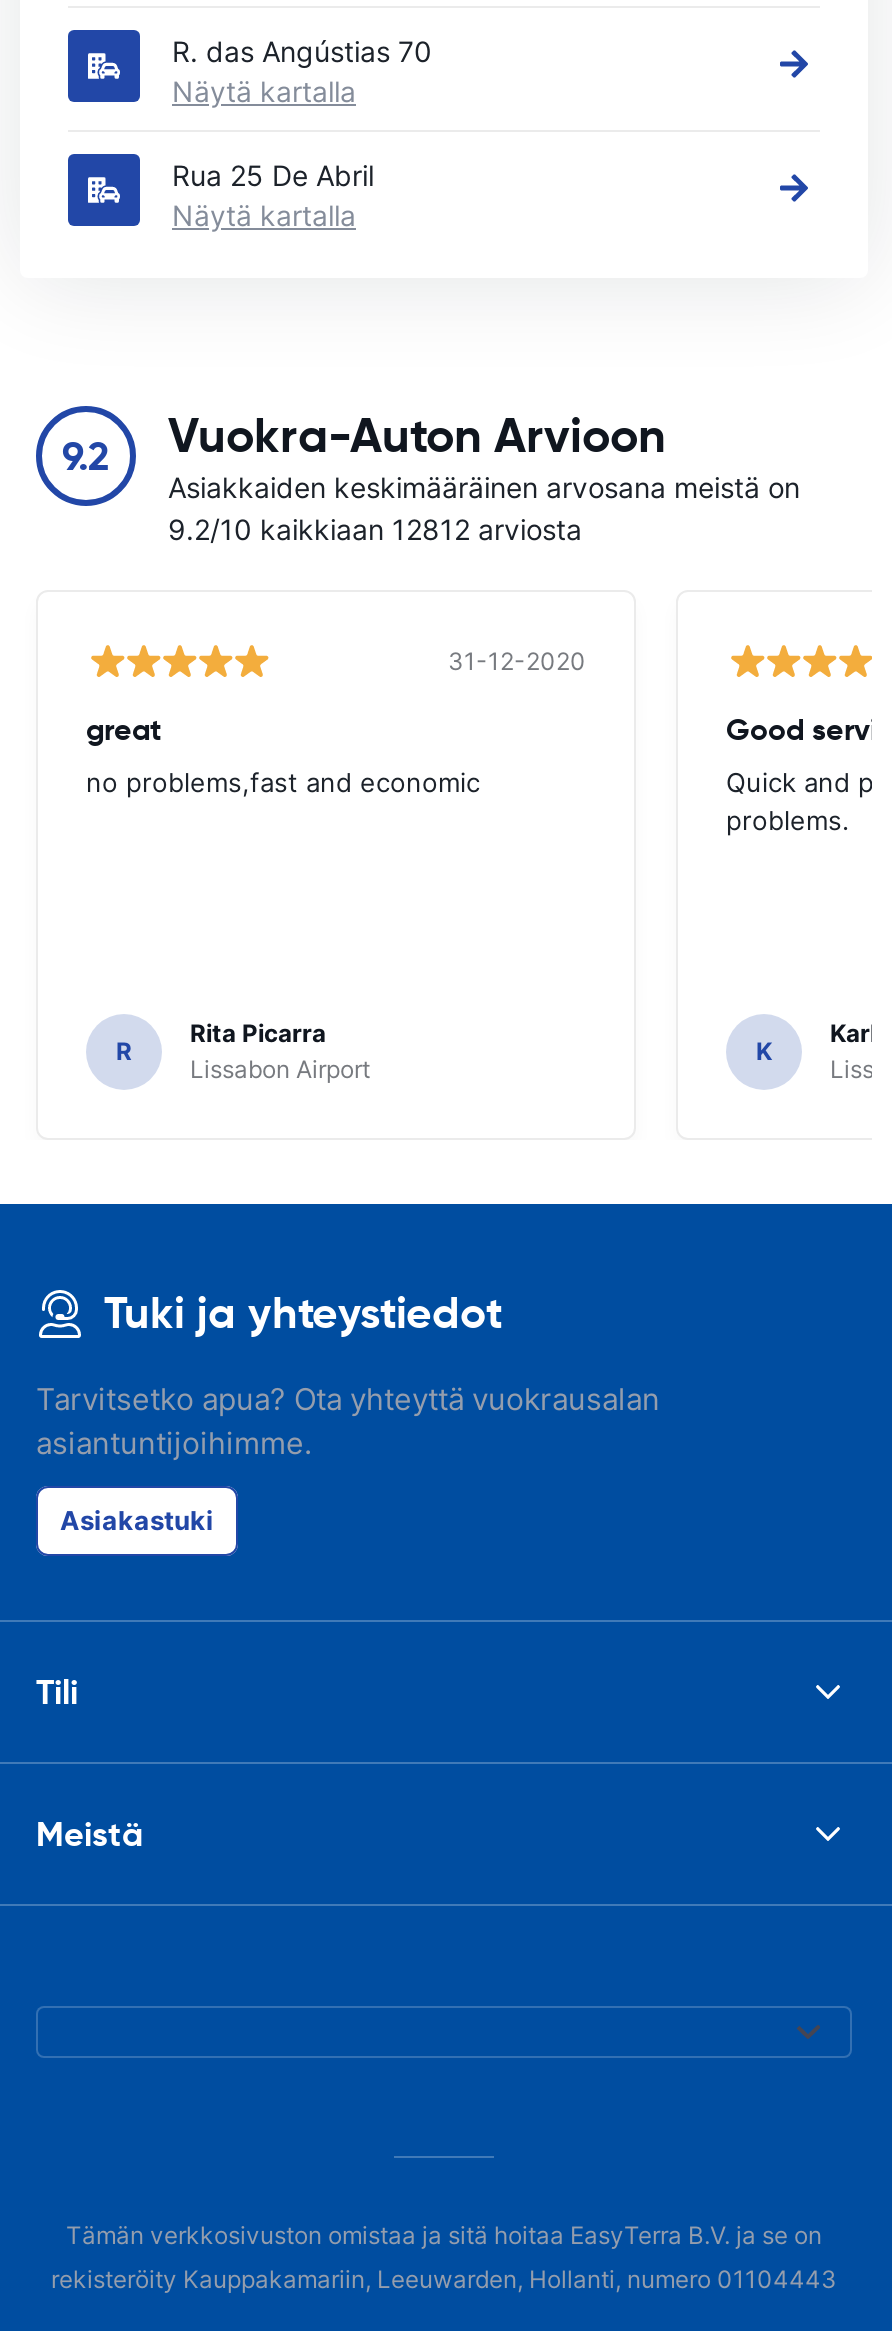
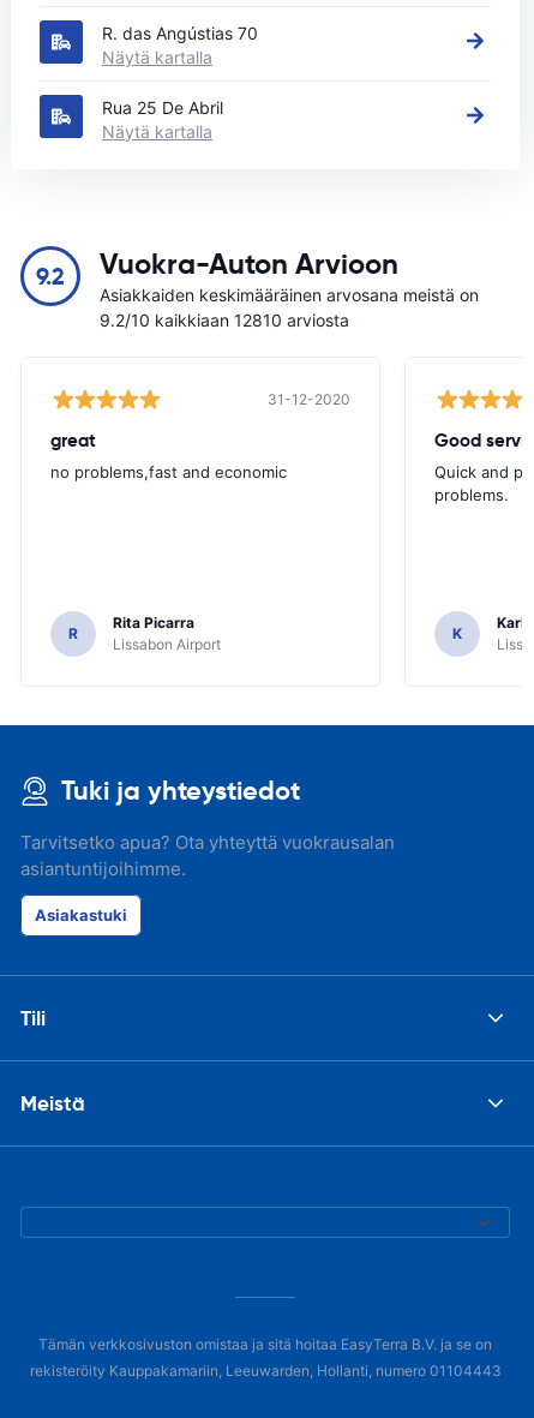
- 9.2/10 kaikkiaan 12812 arviosta
+ 9.2/10 kaikkiaan 12810 arviosta
